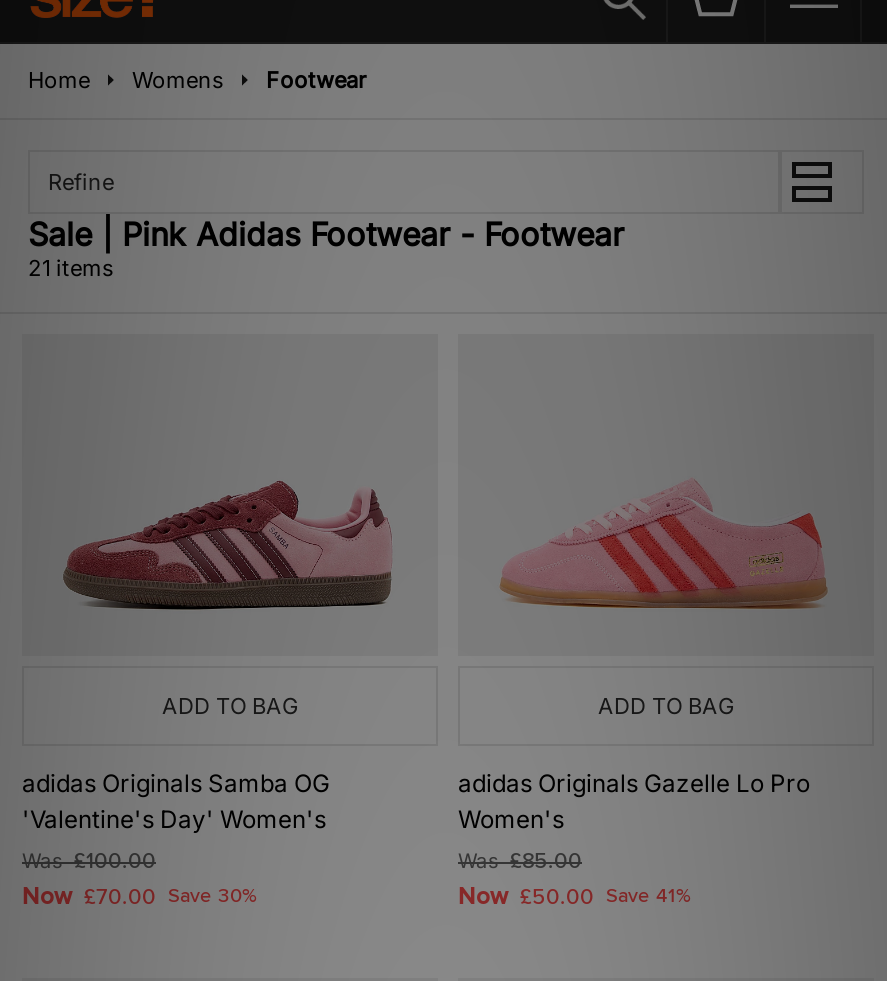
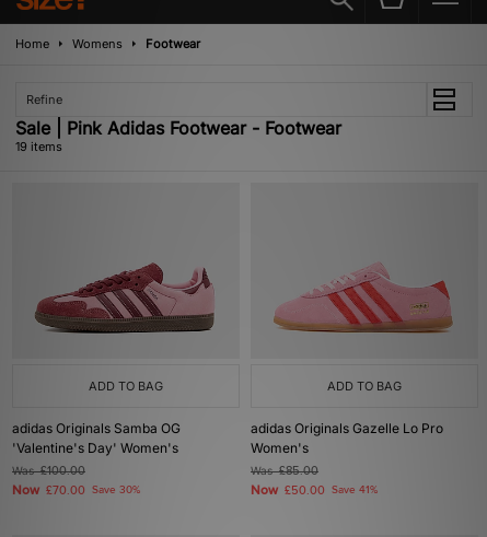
- 21 items
+ 19 items
